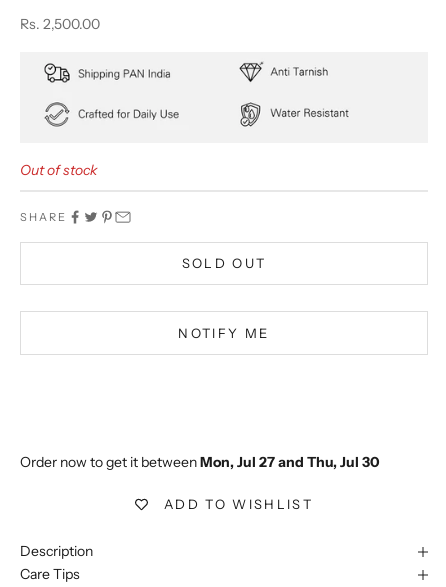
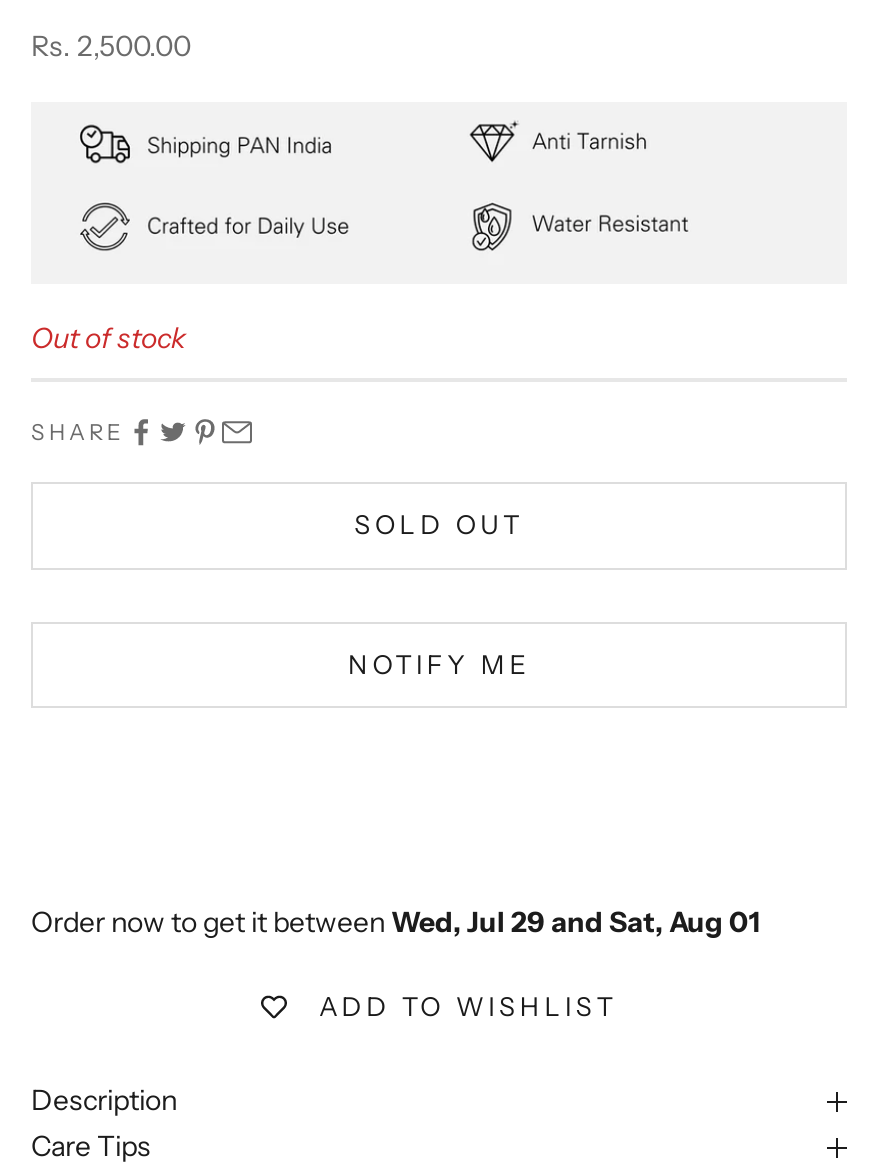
- Order now to get it between Mon, Jul 27 and Thu, Jul 30
+ Order now to get it between Wed, Jul 29 and Sat, Aug 01
